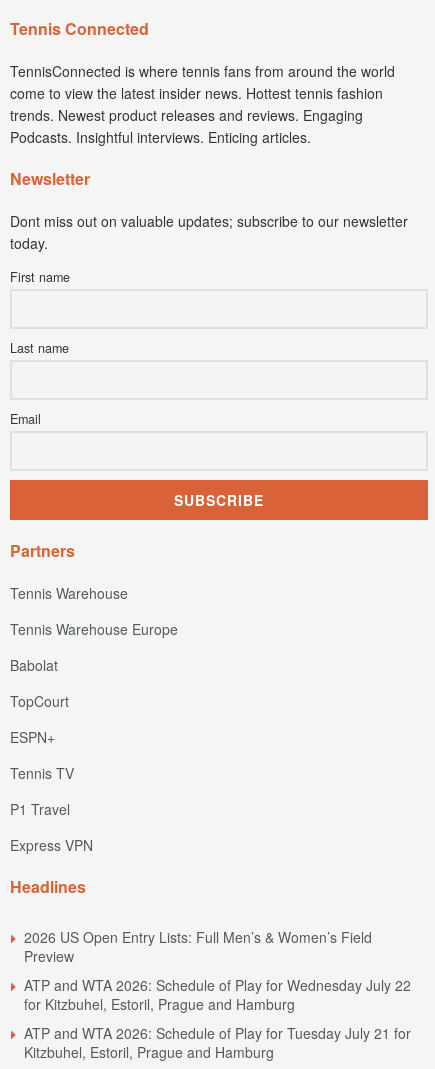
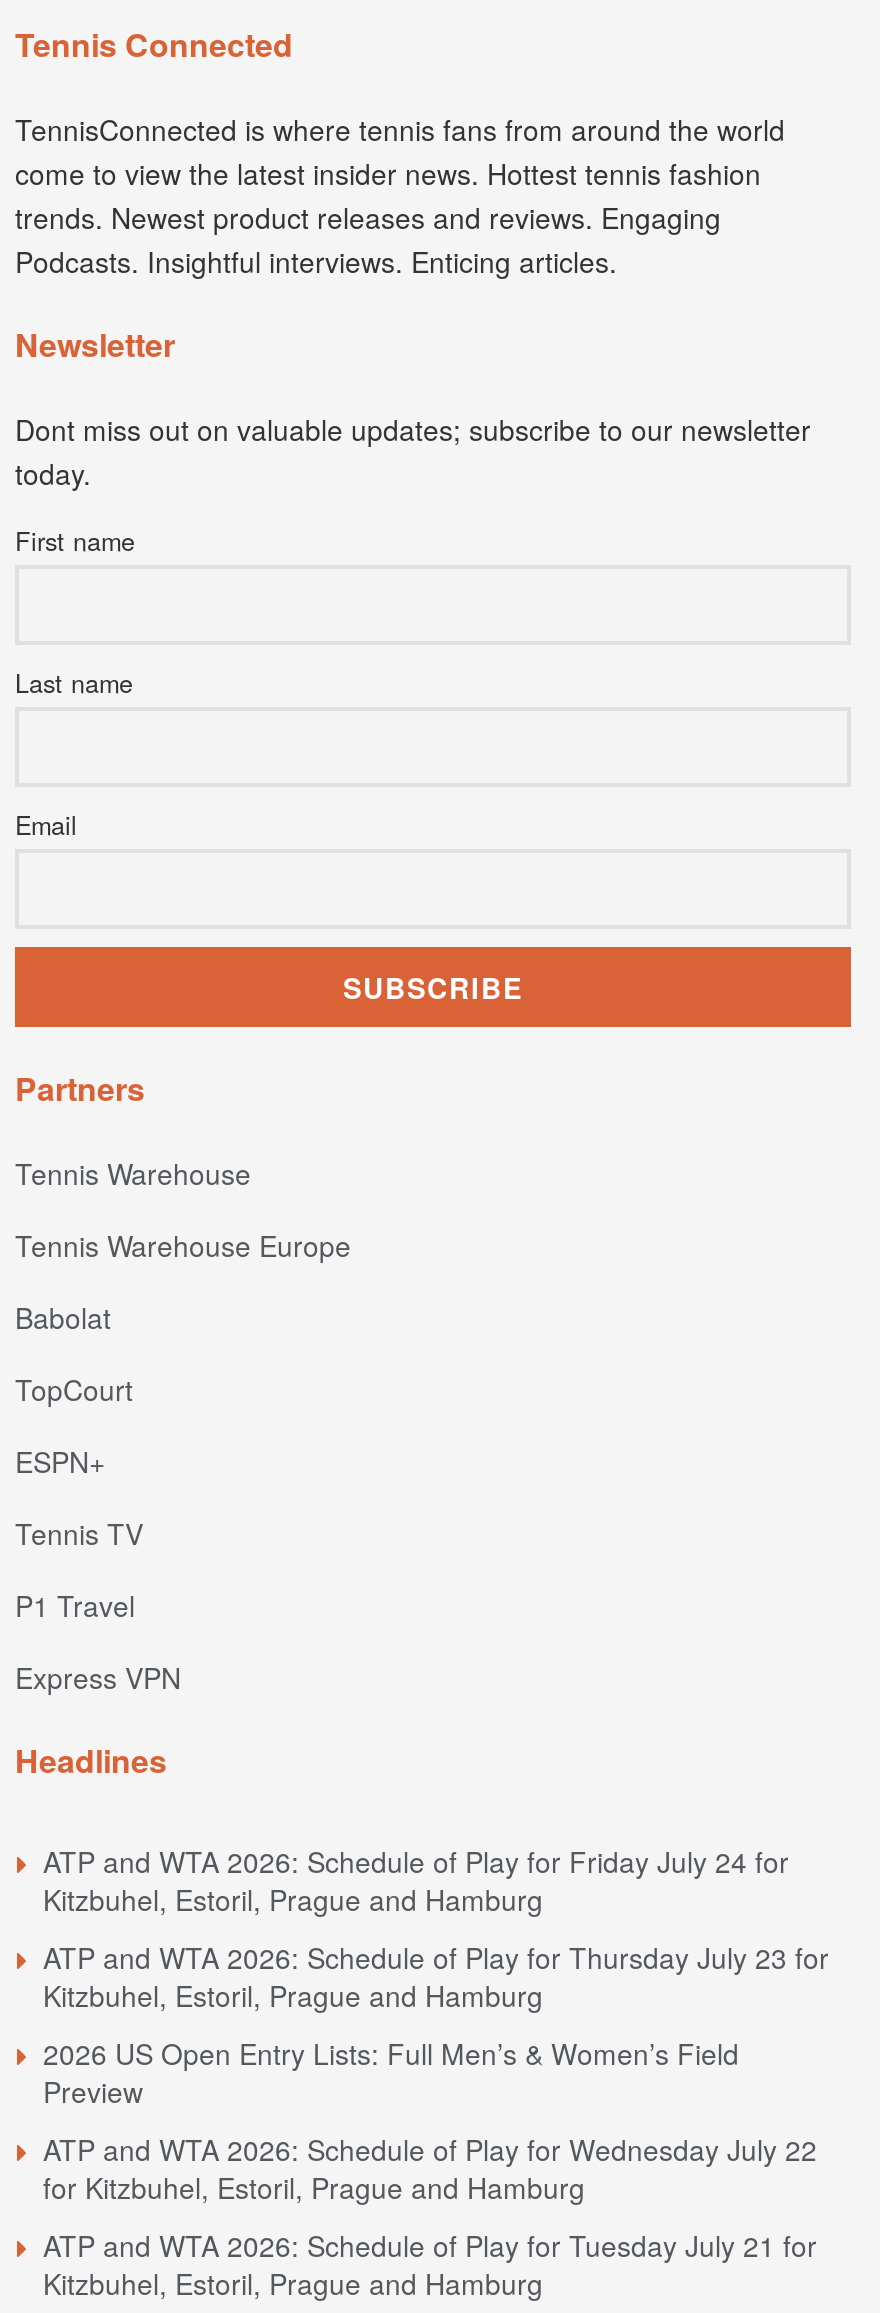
+ ATP and WTA 2026: Schedule of Play for Friday July 24 for
+ Kitzbuhel, Estoril, Prague and Hamburg
+ ATP and WTA 2026: Schedule of Play for Thursday July 23 for
+ Kitzbuhel, Estoril, Prague and Hamburg
